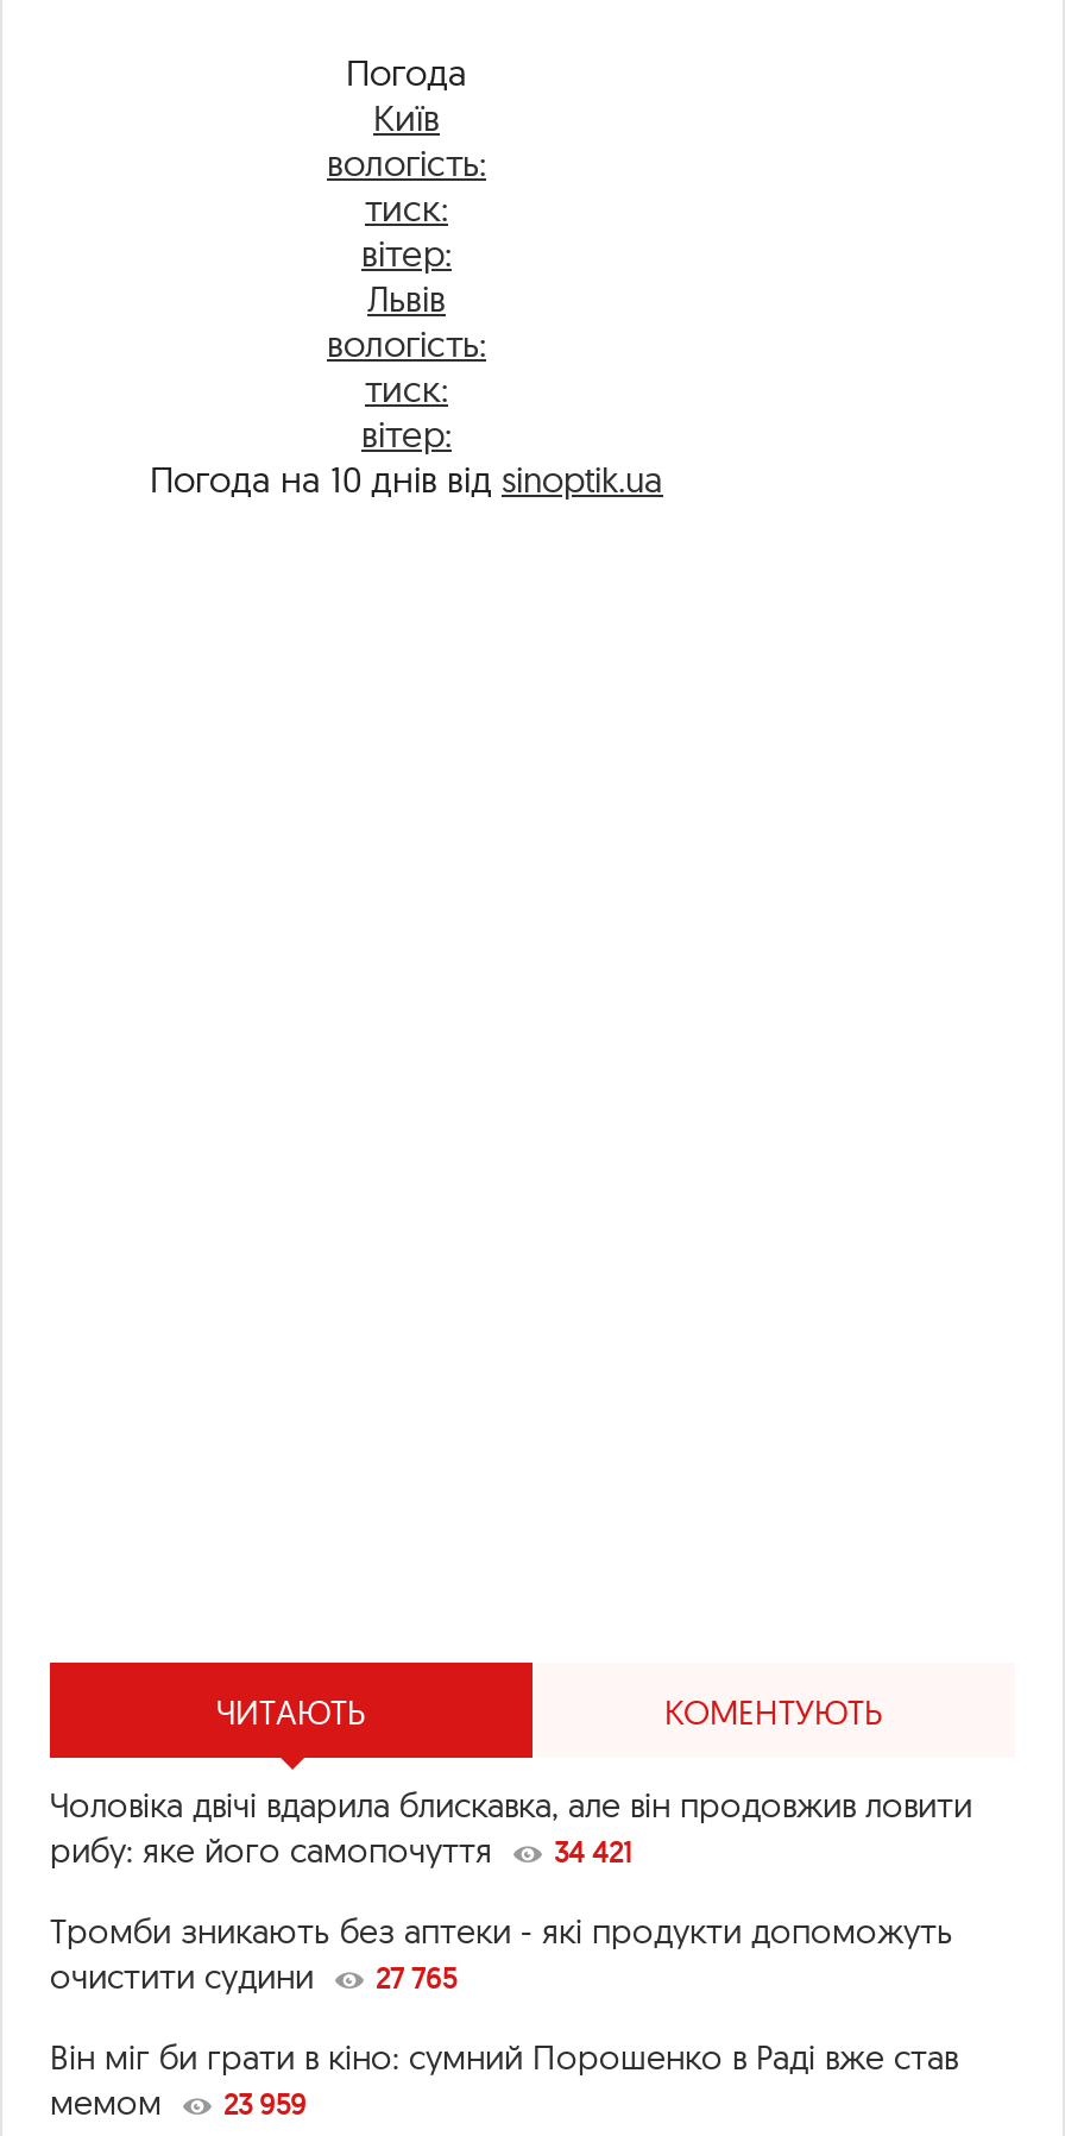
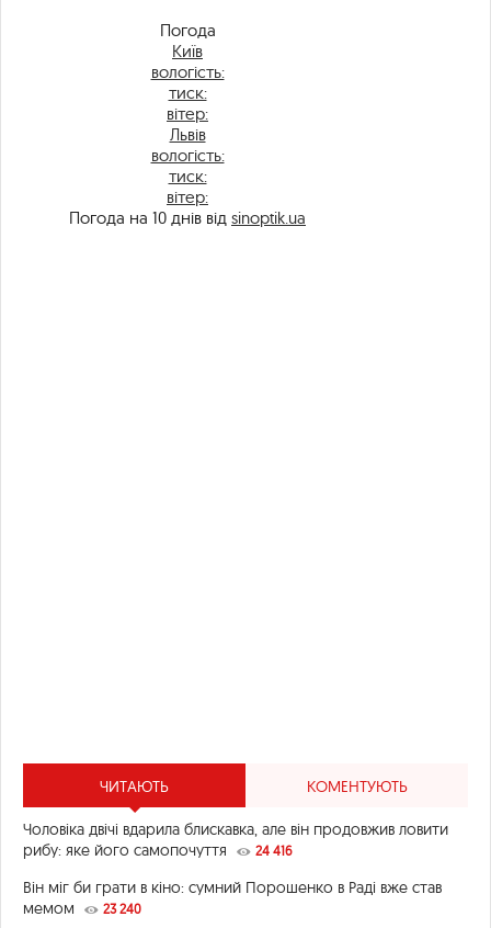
- 34 421
- Тромби зникають без аптеки - які продукти допоможуть
- очистити судини
- 27 765
+ 24 416

- мемом 23 959
+ мемом 23 240
